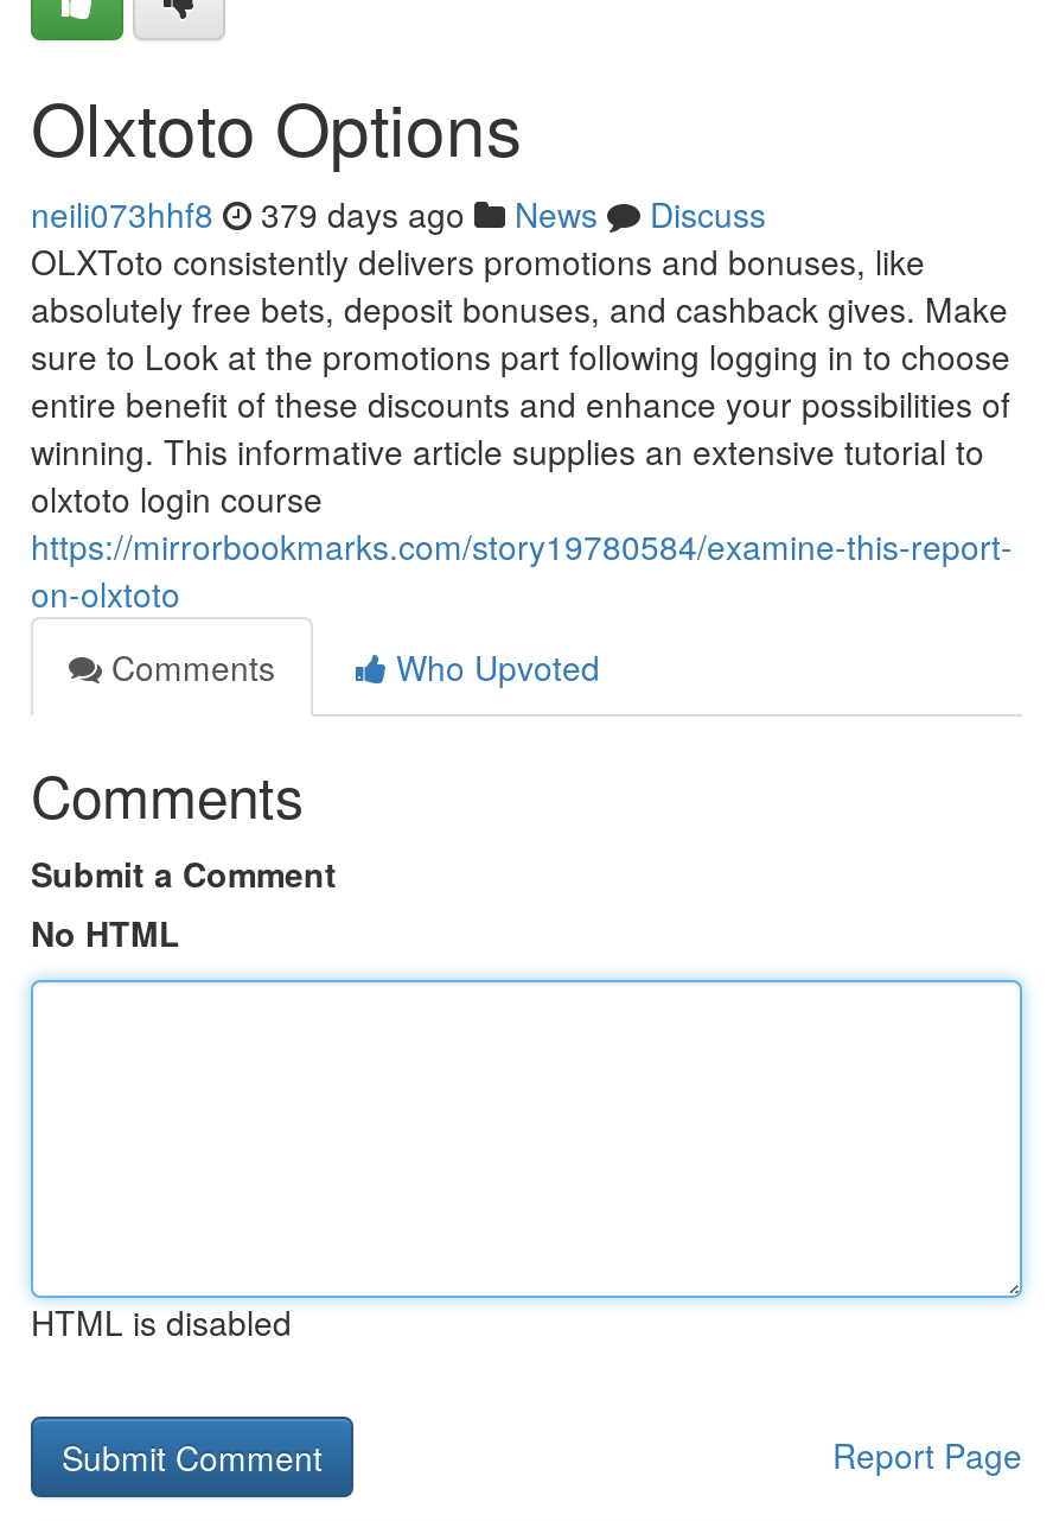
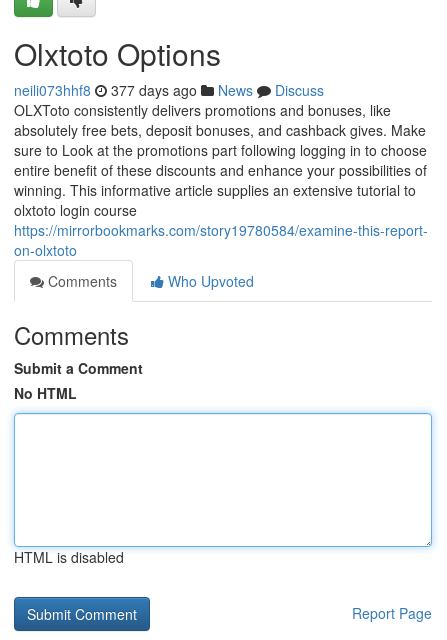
- neili073hhf8 379 days ago News Discuss
+ neili073hhf8 377 days ago News Discuss
